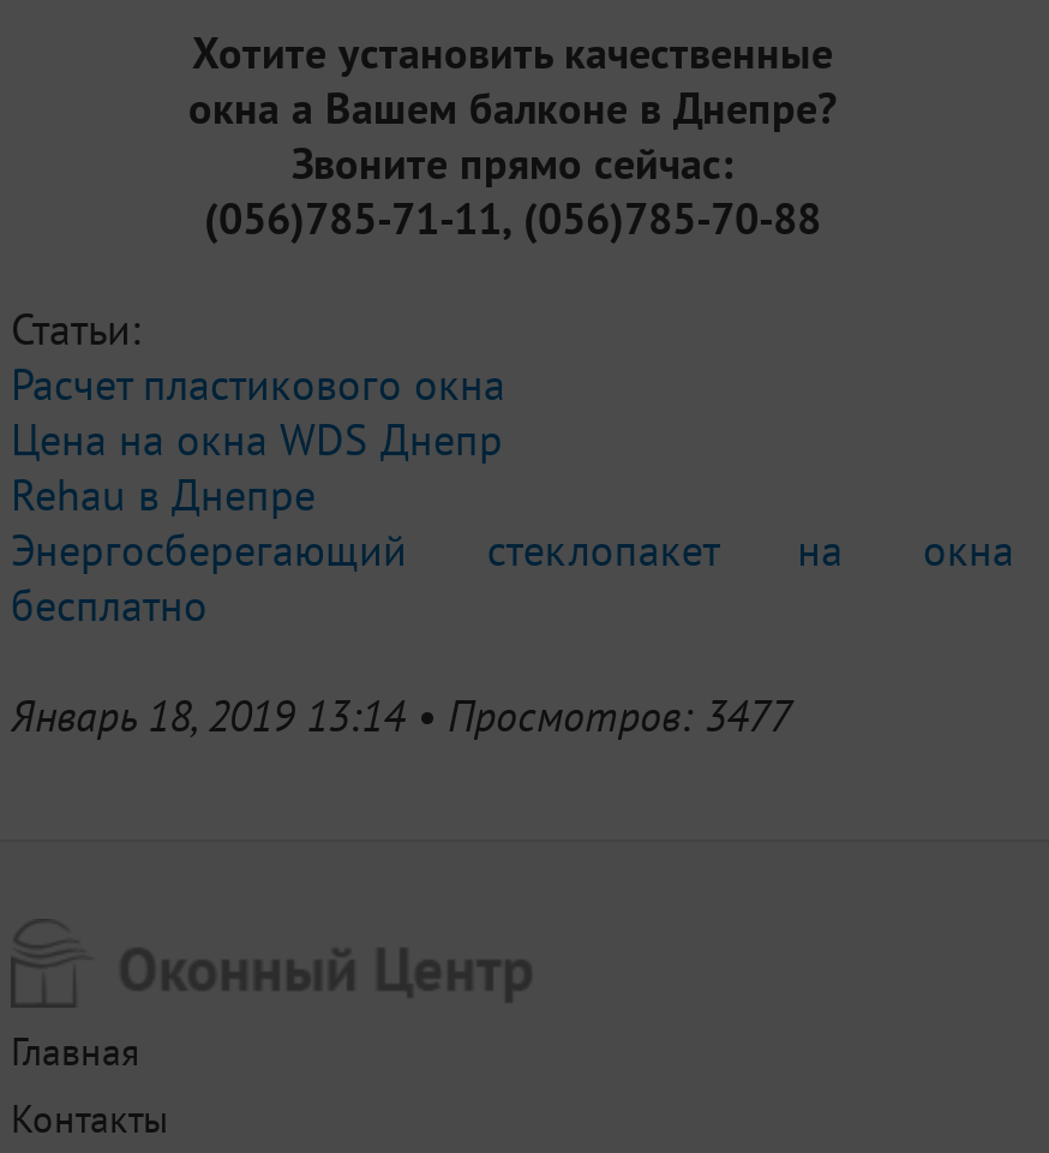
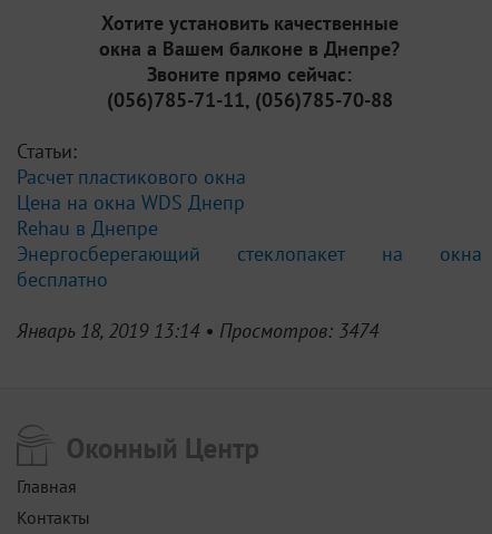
- Январь 18, 2019 13:14 • Просмотров: 3477
+ Январь 18, 2019 13:14 • Просмотров: 3474
